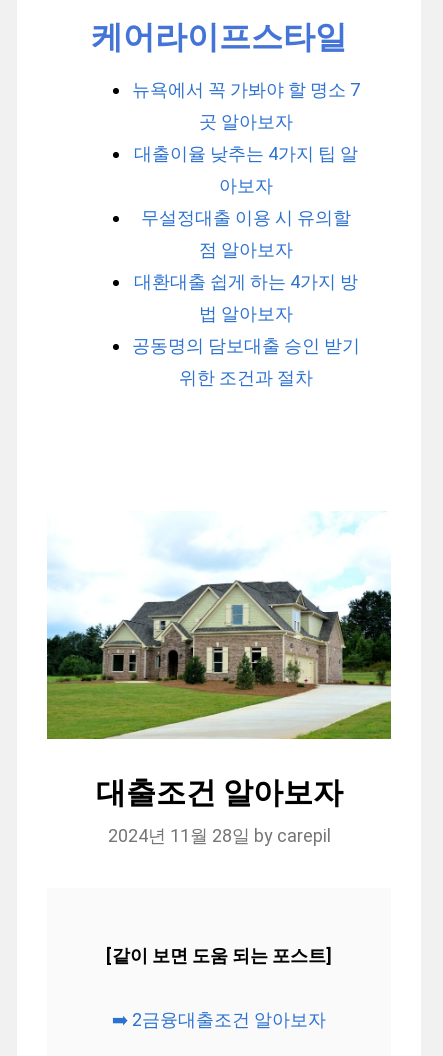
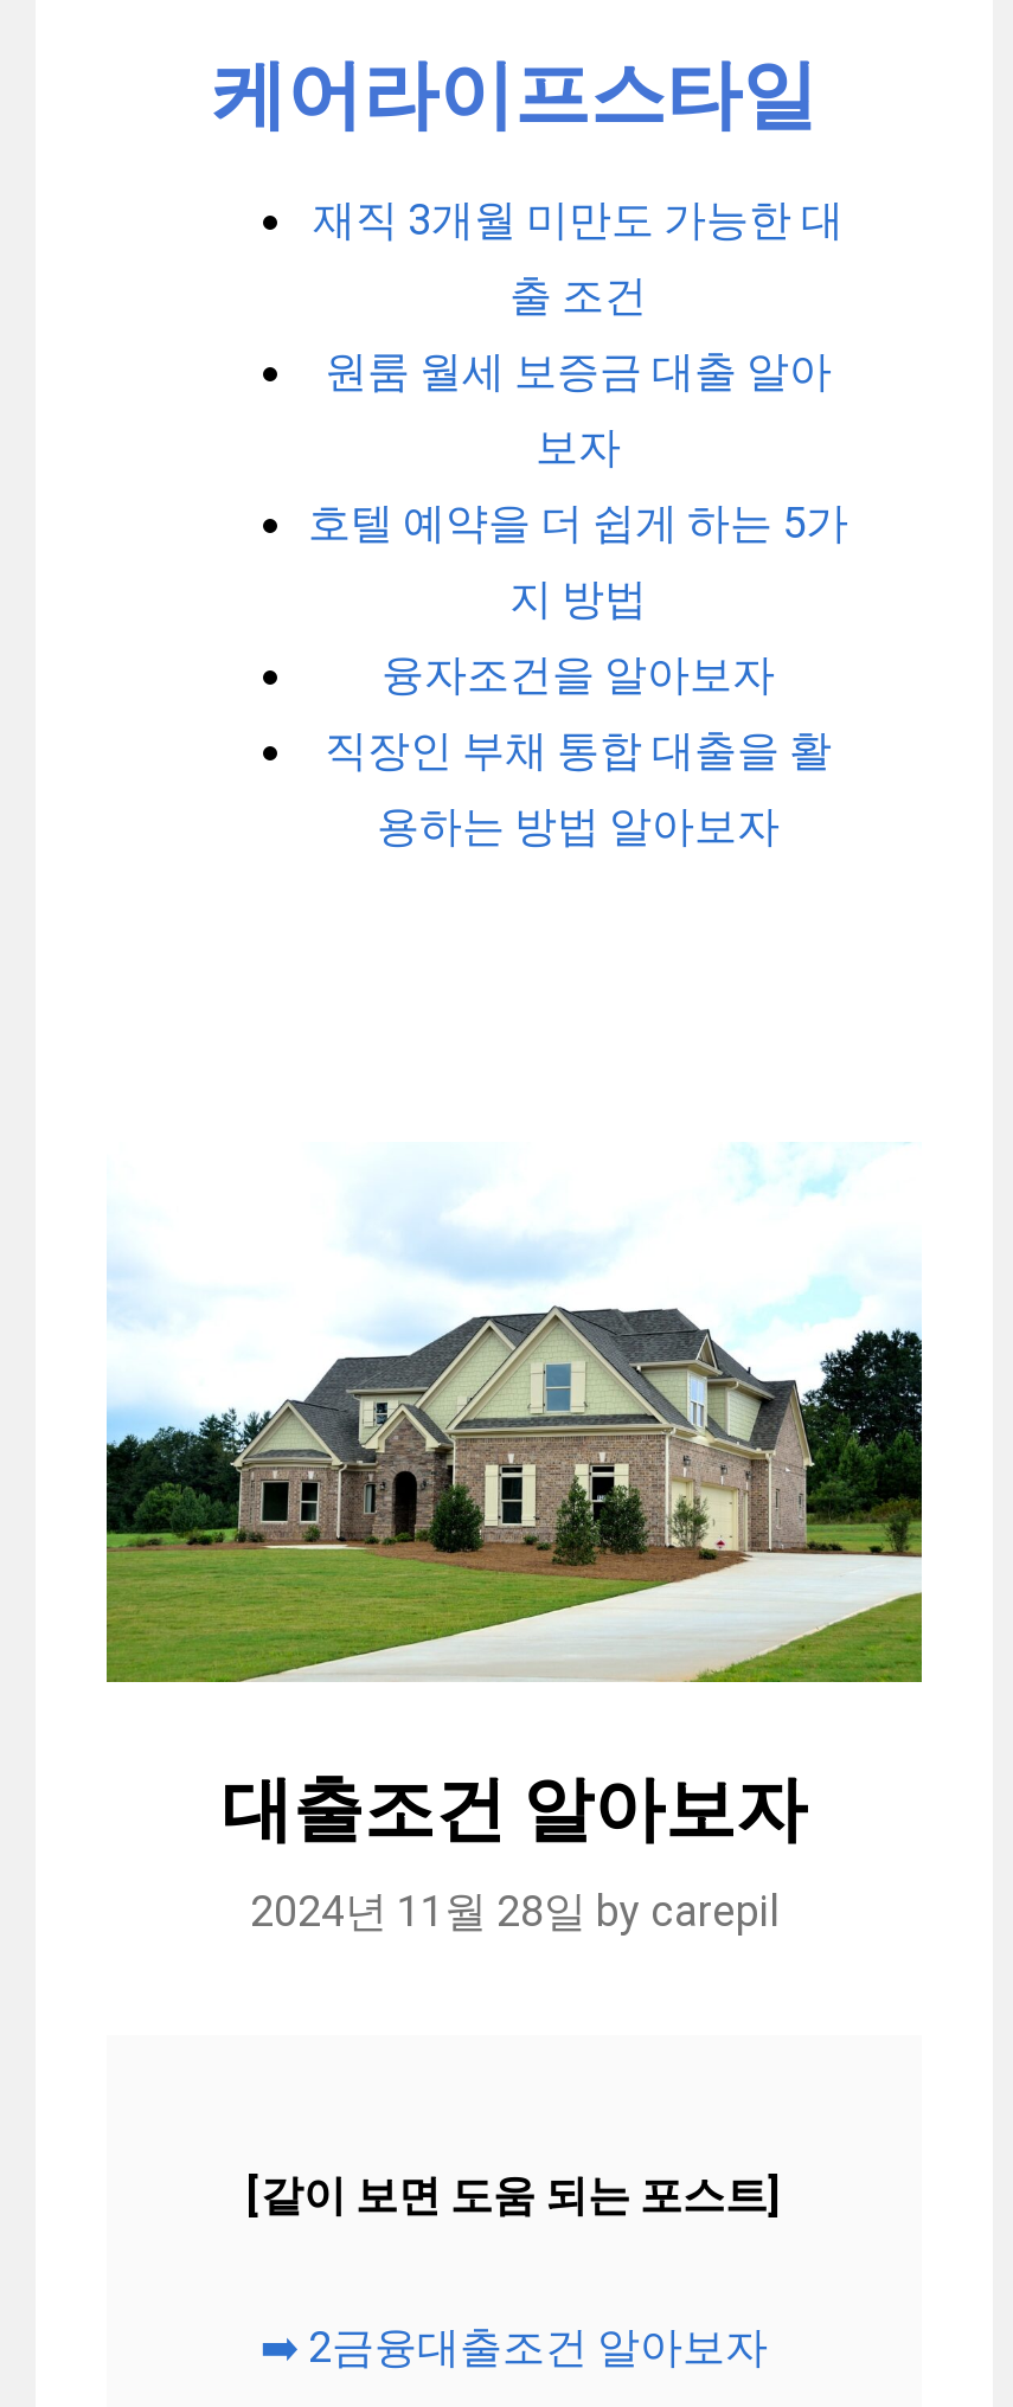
- 뉴욕에서 꼭 가봐야 할 명소 7
- 곳 알아보자
- 대출이율 낮추는 4가지 팁 알
- 아보자
- 무설정대출 이용 시 유의할
- 점 알아보자
- 대환대출 쉽게 하는 4가지 방
- 법 알아보자
- 공동명의 담보대출 승인 받기
- 위한 조건과 절차
+ 재직 3개월 미만도 가능한 대
+ 출 조건
+ 원룸 월세 보증금 대출 알아
+ 보자
+ 호텔 예약을 더 쉽게 하는 5가
+ 지 방법
+ 융자조건을 알아보자
+ 직장인 부채 통합 대출을 활
+ 용하는 방법 알아보자
